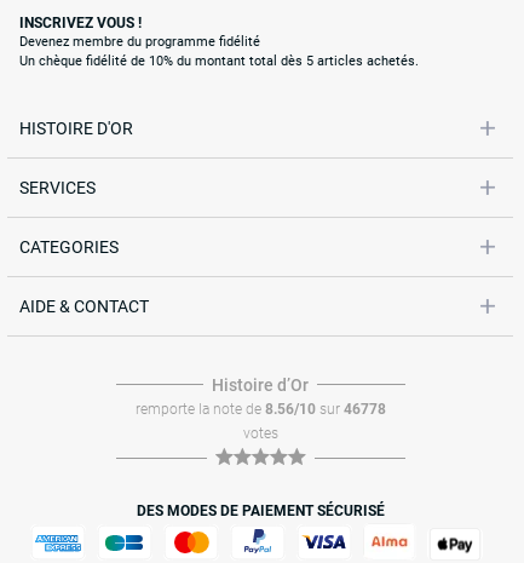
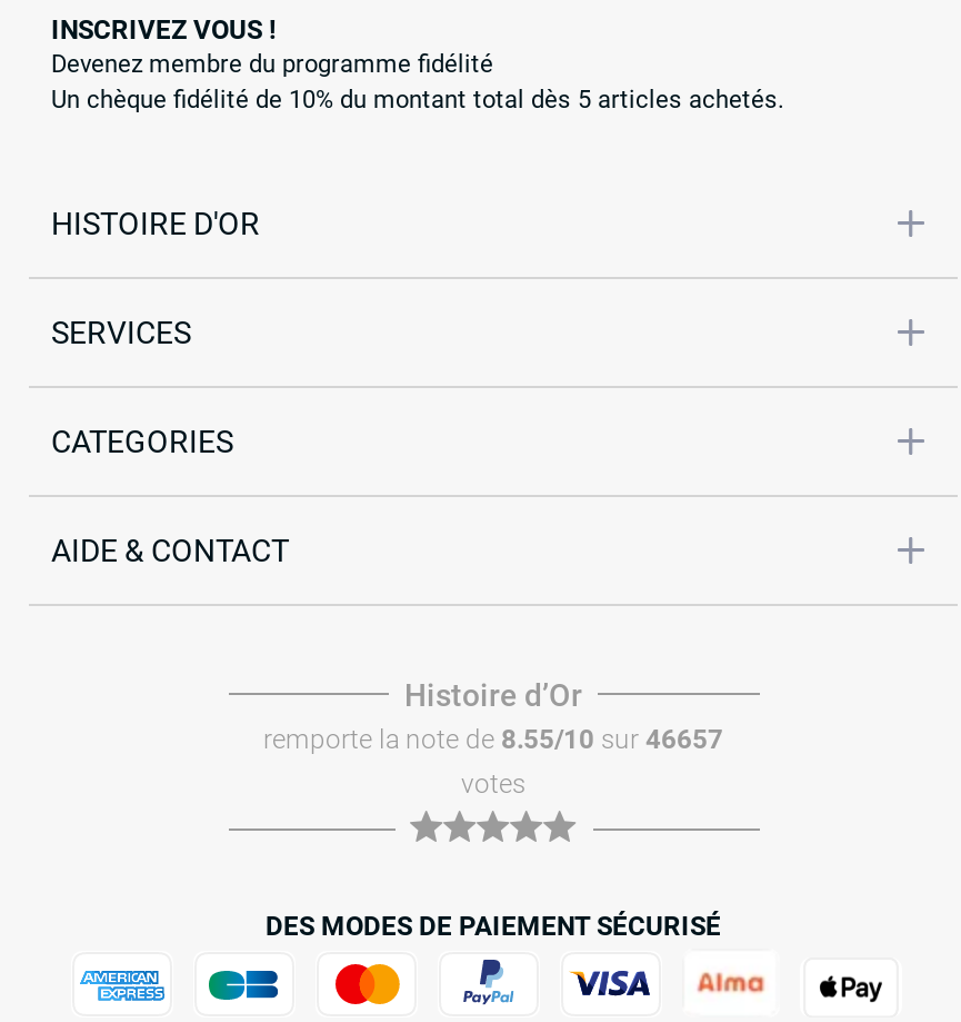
- remporte la note de 8.56/10 sur 46778
+ remporte la note de 8.55/10 sur 46657
